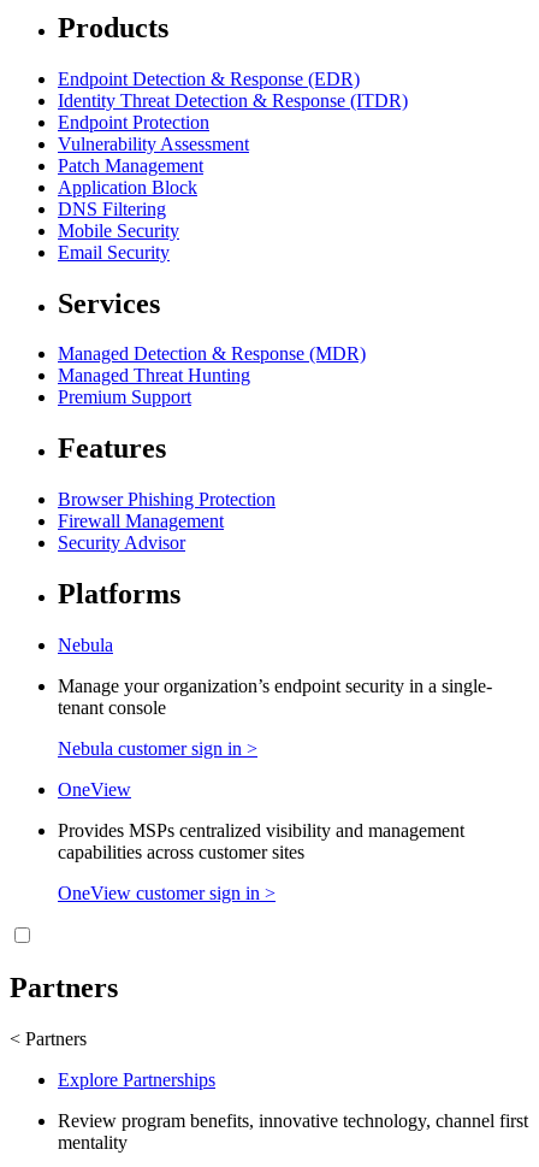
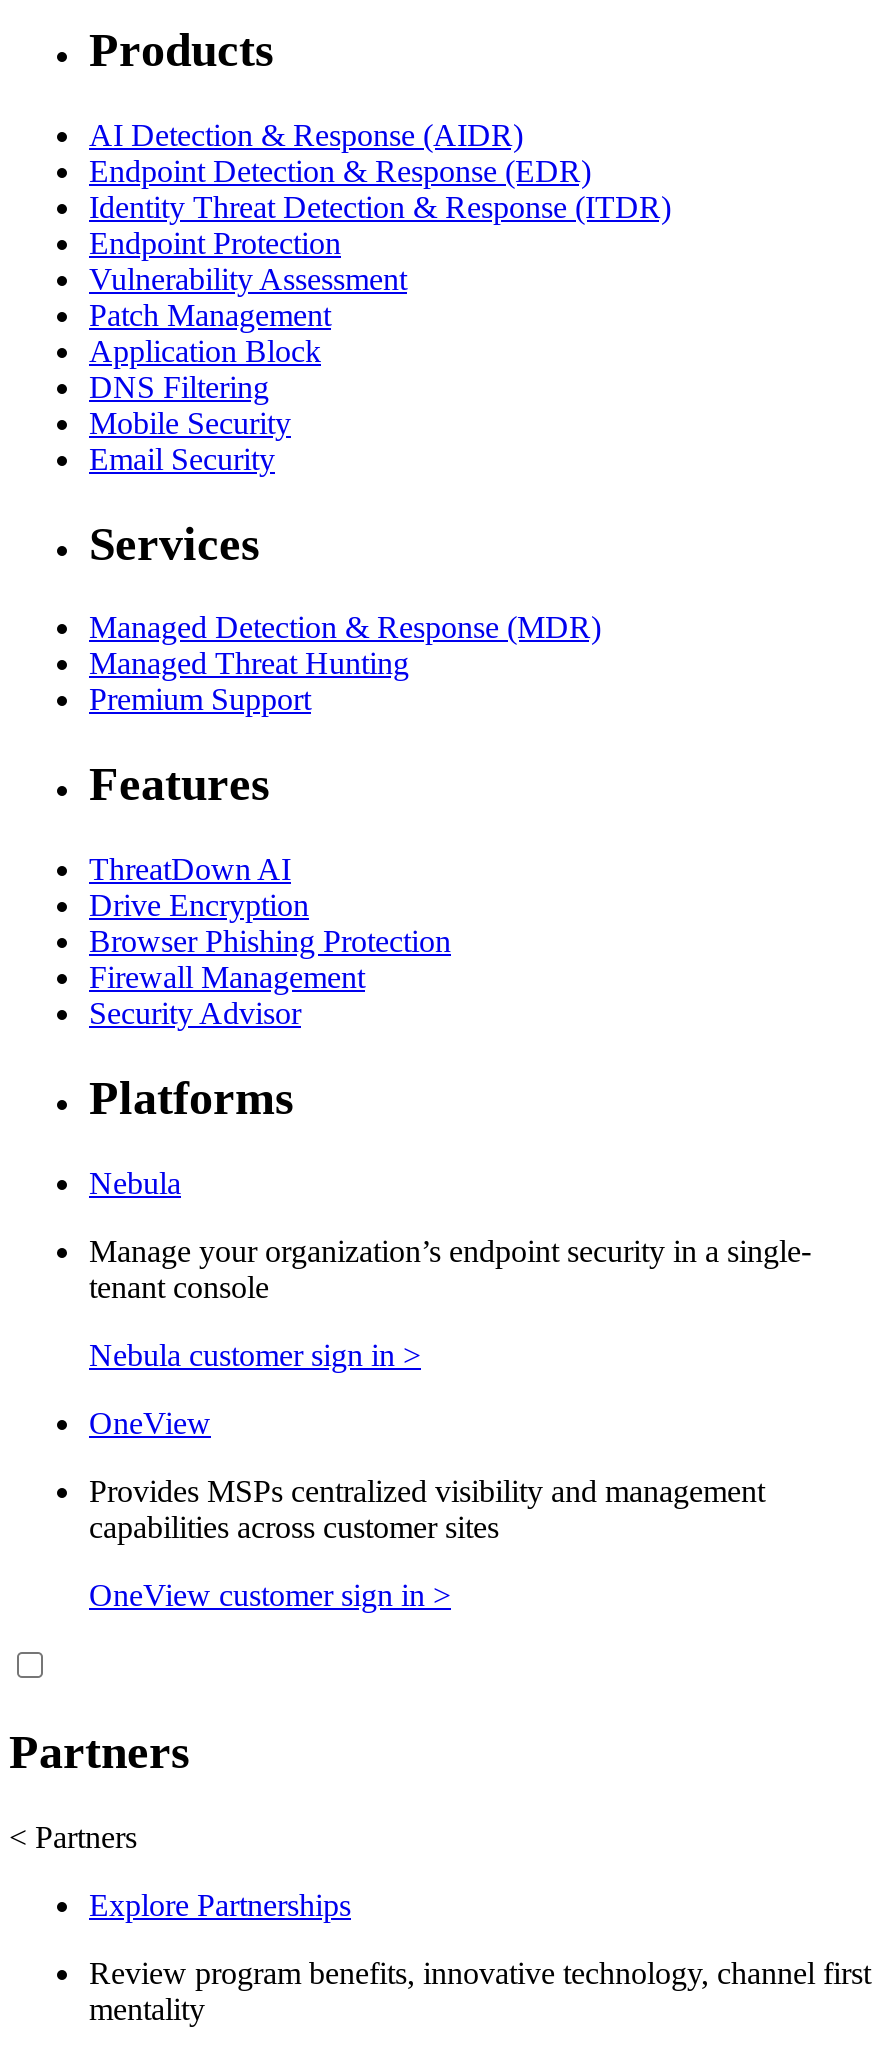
+ AI Detection & Response (AIDR)

+ ThreatDown AI
+ Drive Encryption
